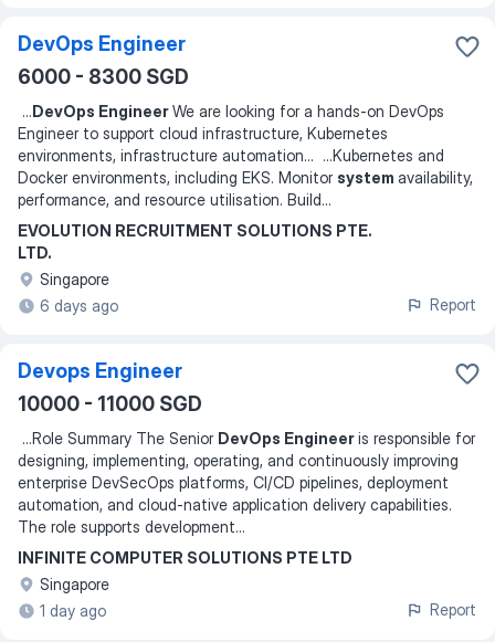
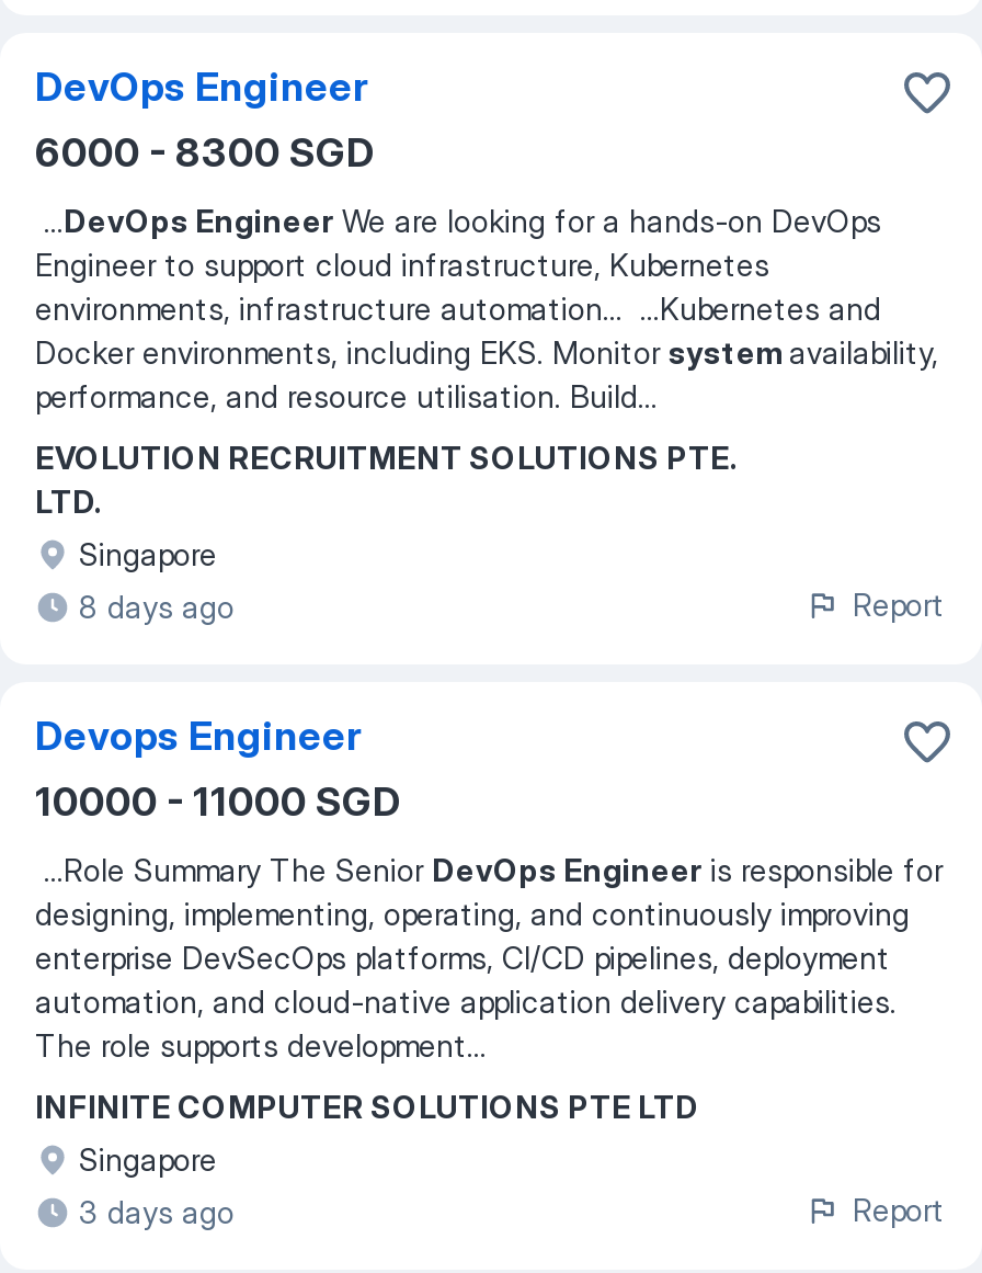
- 6 days ago
+ 8 days ago

- 1 day ago
+ 3 days ago
